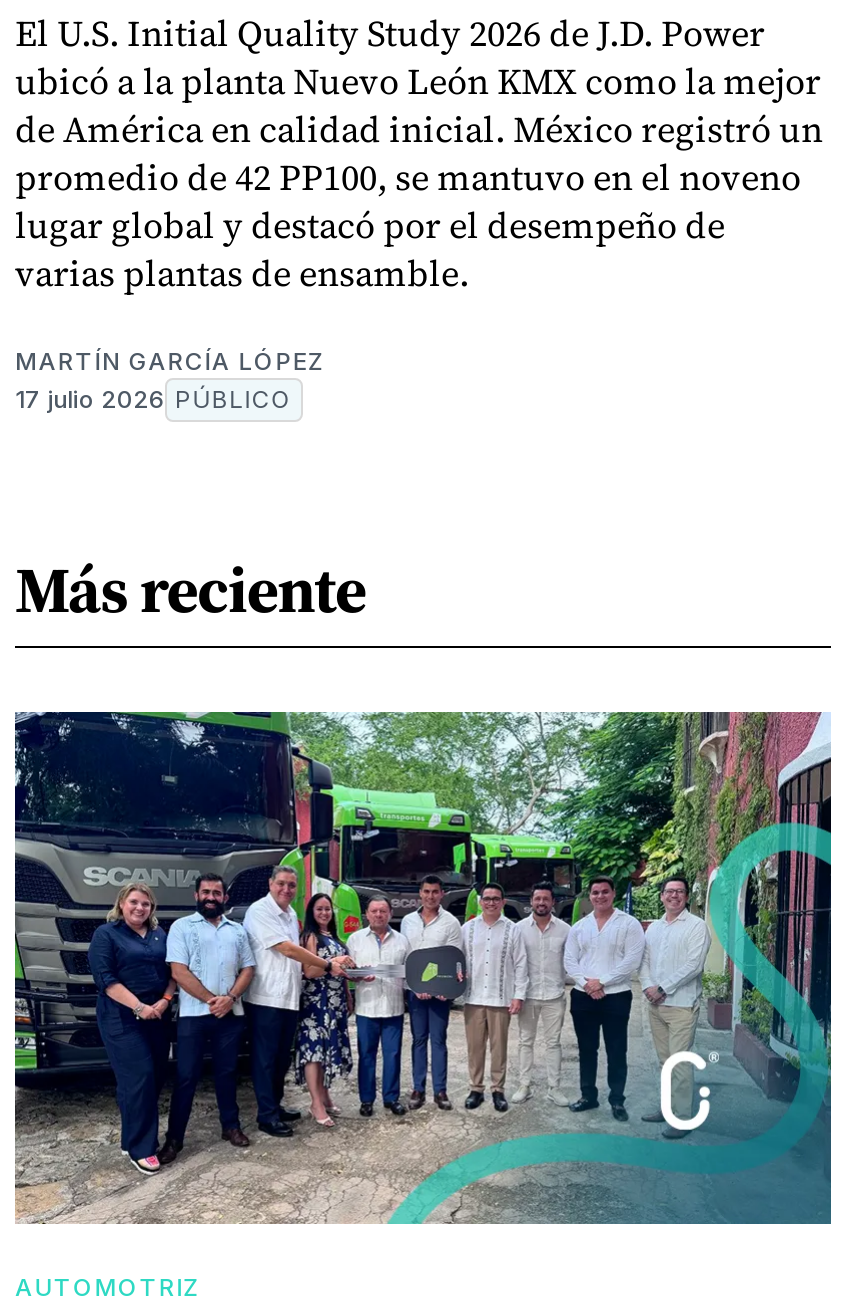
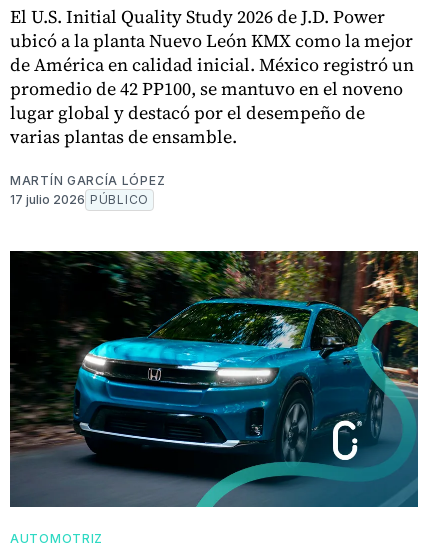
- Más reciente

- [image]
+ [image]
